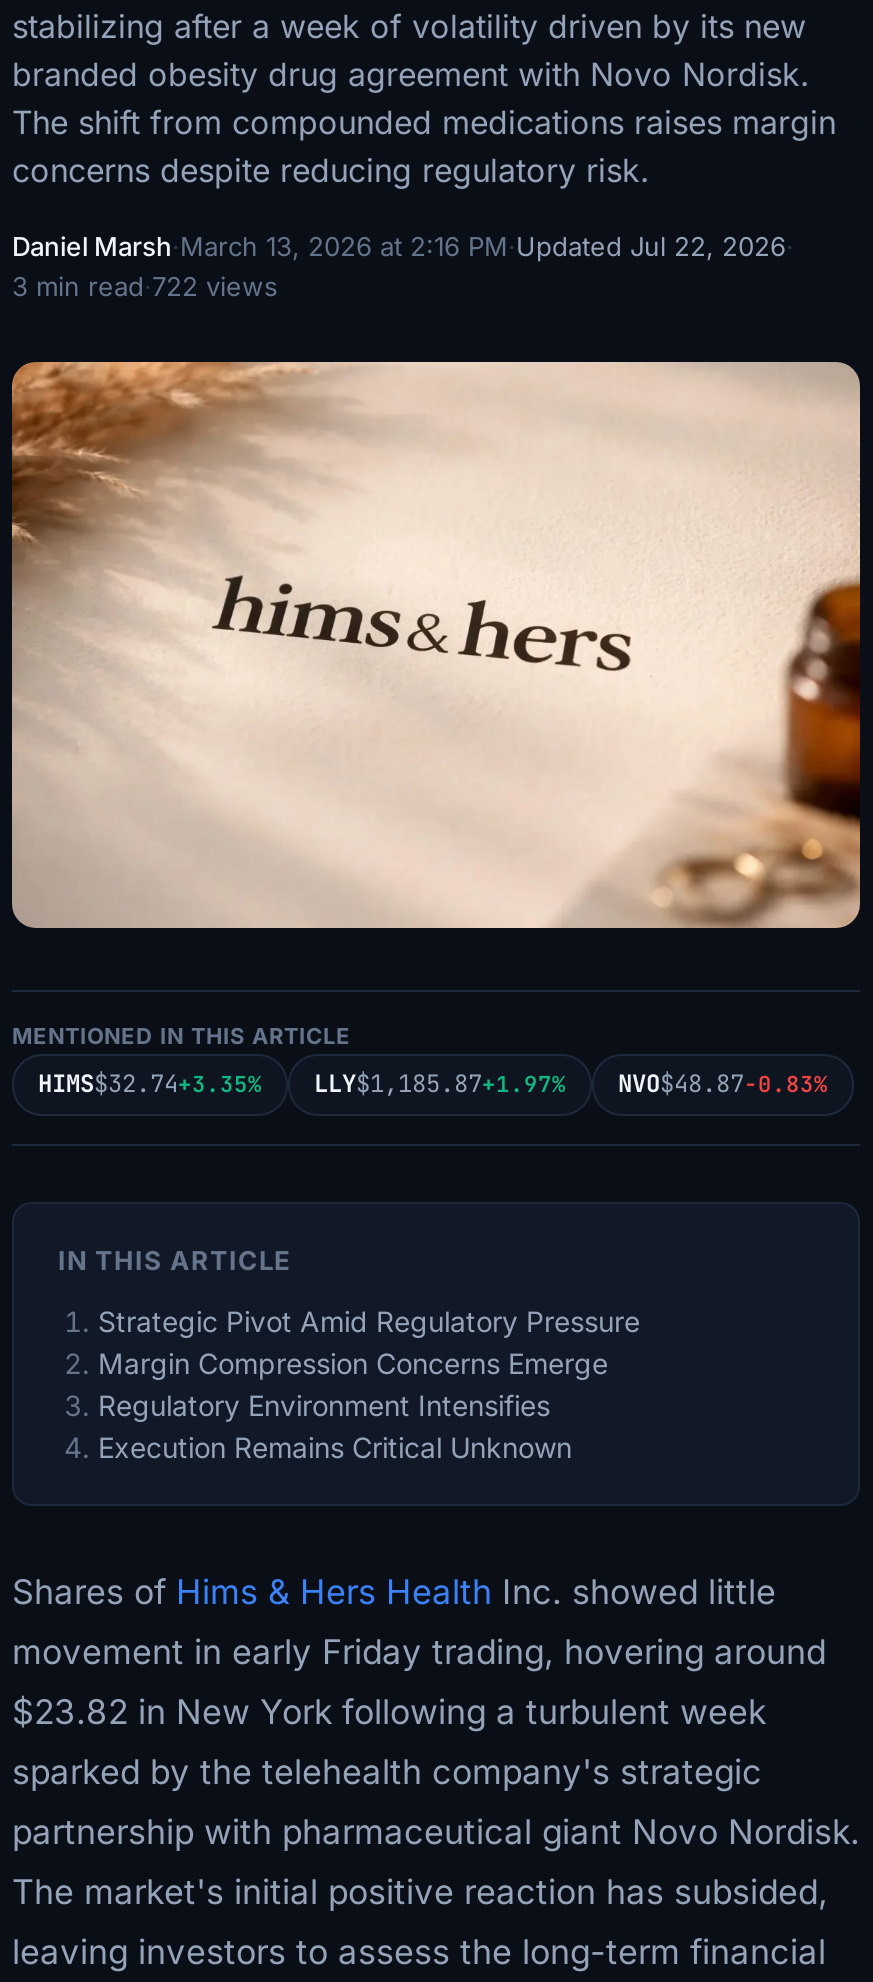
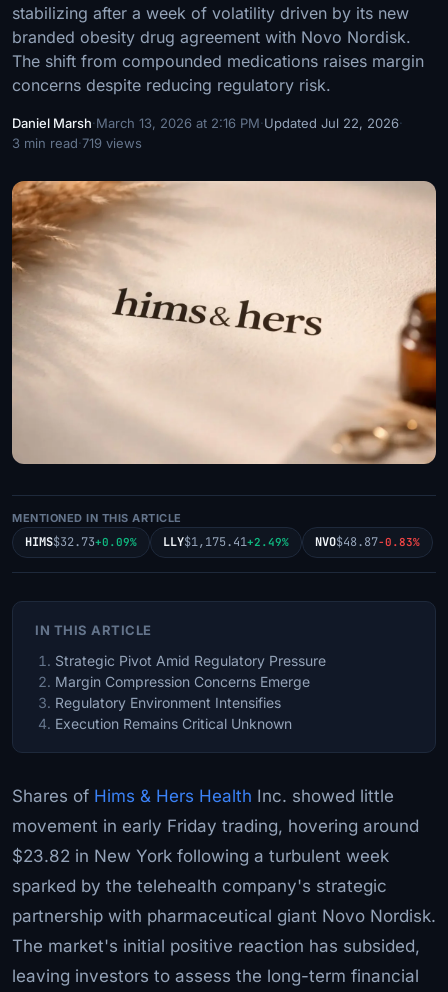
- 3 min read·722 views
+ 3 min read·719 views

- HIMS$32.74+3.35%
+ HIMS$32.73+0.09%

- LLY$1,185.87+1.97%
+ LLY$1,175.41+2.49%
